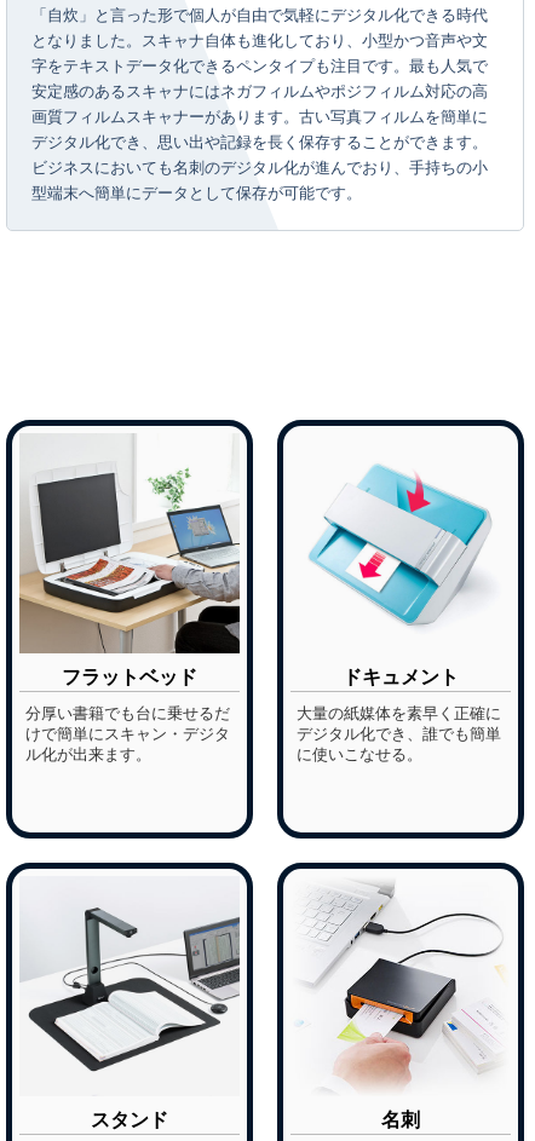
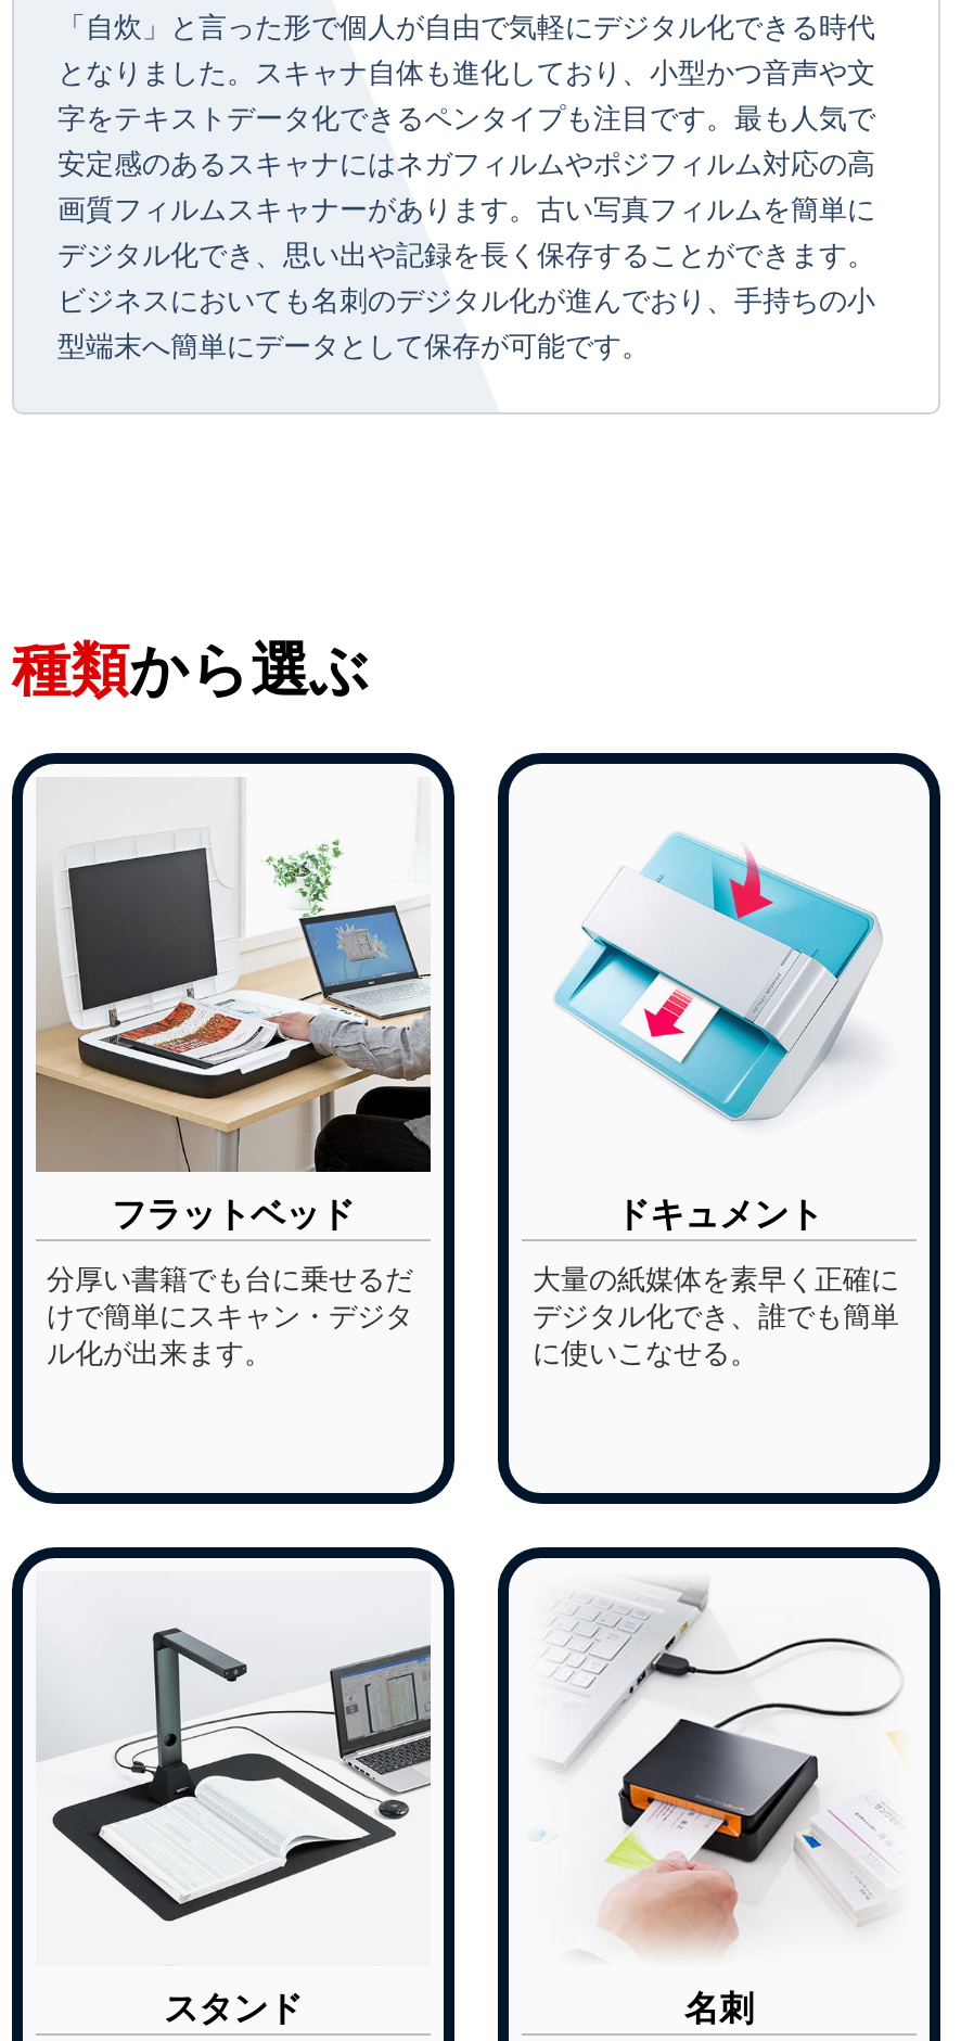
+ 種類から選ぶ
